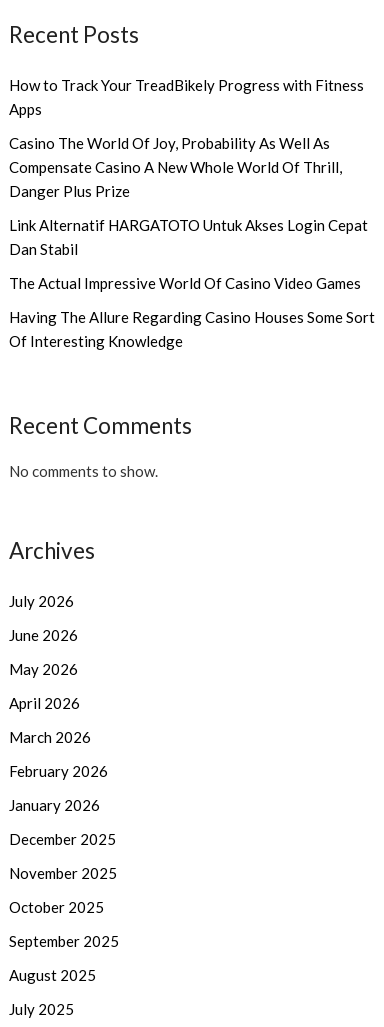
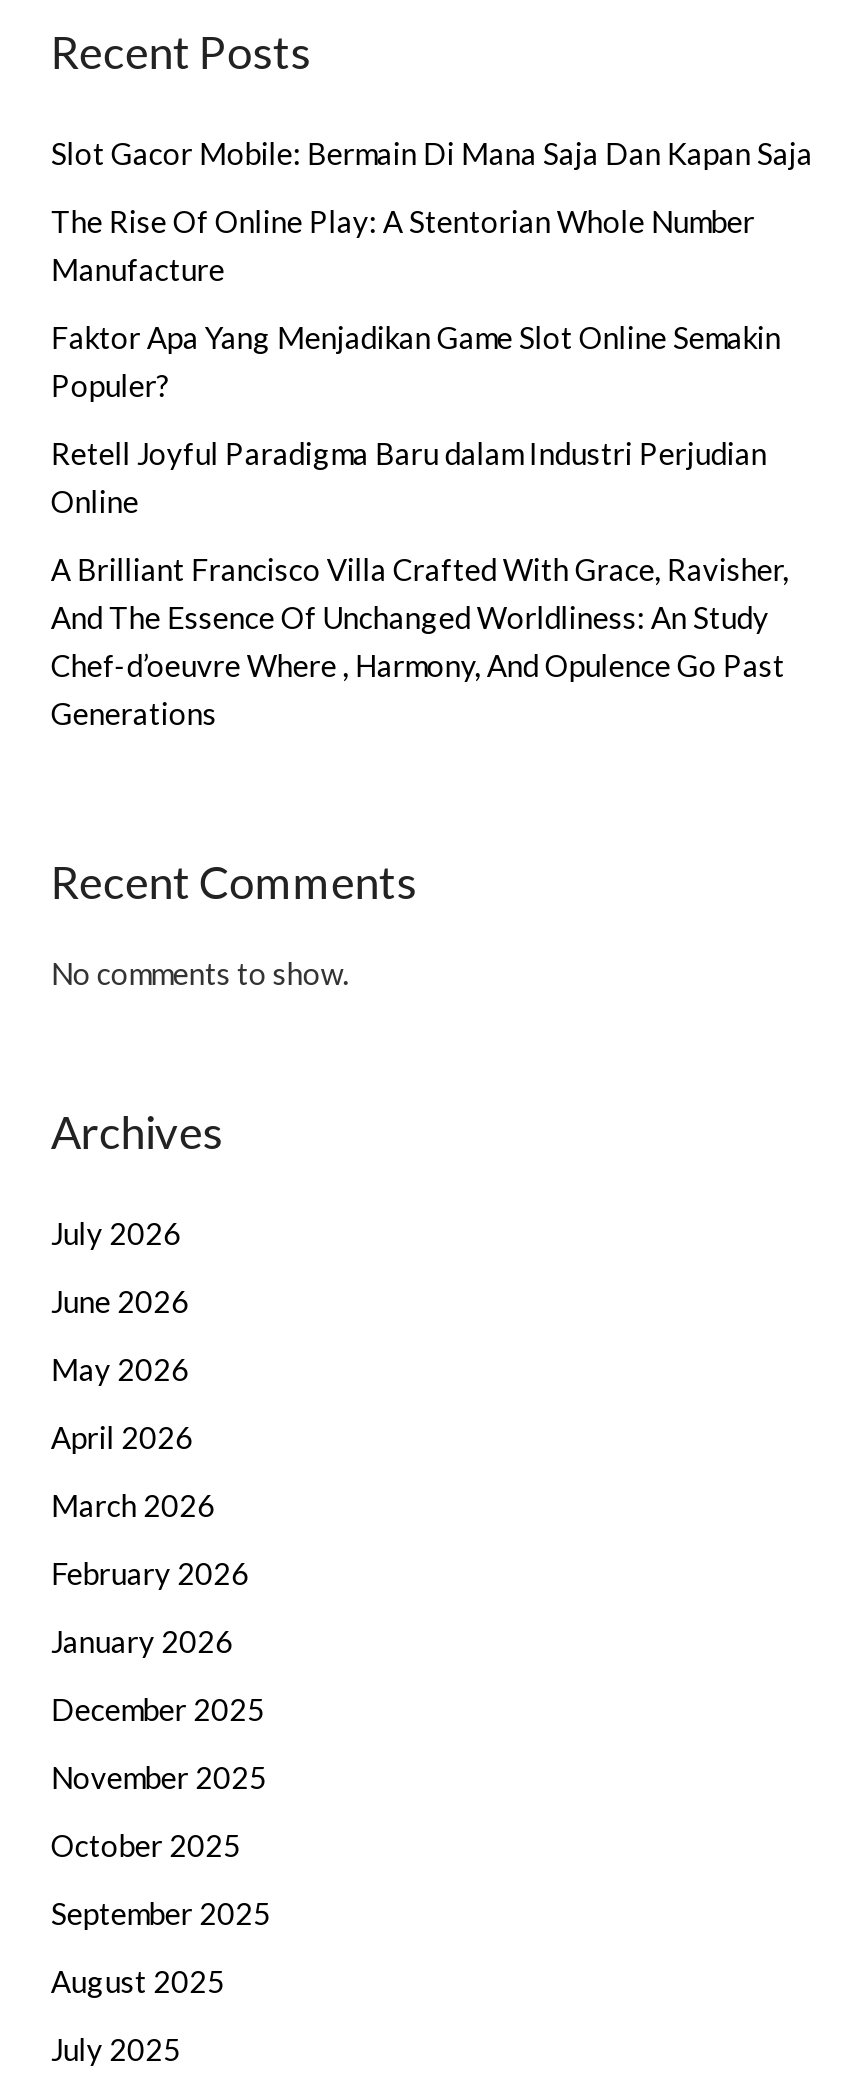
- How to Track Your TreadBikely Progress with Fitness
- Apps
+ Slot Gacor Mobile: Bermain Di Mana Saja Dan Kapan Saja

- Casino The World Of Joy, Probability As Well As
- Compensate Casino A New Whole World Of Thrill,
- Danger Plus Prize
+ The Rise Of Online Play: A Stentorian Whole Number
+ Manufacture

- Link Alternatif HARGATOTO Untuk Akses Login Cepat
- Dan Stabil
+ Faktor Apa Yang Menjadikan Game Slot Online Semakin
+ Populer?

- The Actual Impressive World Of Casino Video Games
+ Retell Joyful Paradigma Baru dalam Industri Perjudian
+ Online

- Having The Allure Regarding Casino Houses Some Sort
- Of Interesting Knowledge
+ A Brilliant Francisco Villa Crafted With Grace, Ravisher,
+ And The Essence Of Unchanged Worldliness: An Study
+ Chef-d’oeuvre Where , Harmony, And Opulence Go Past
+ Generations
